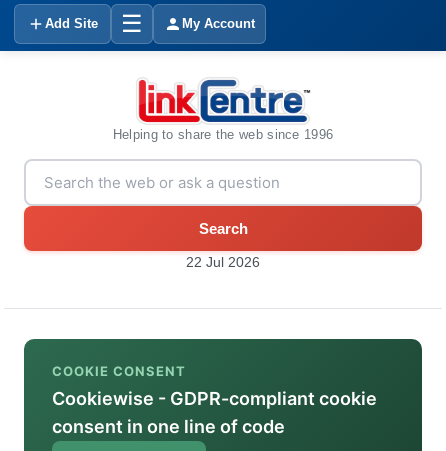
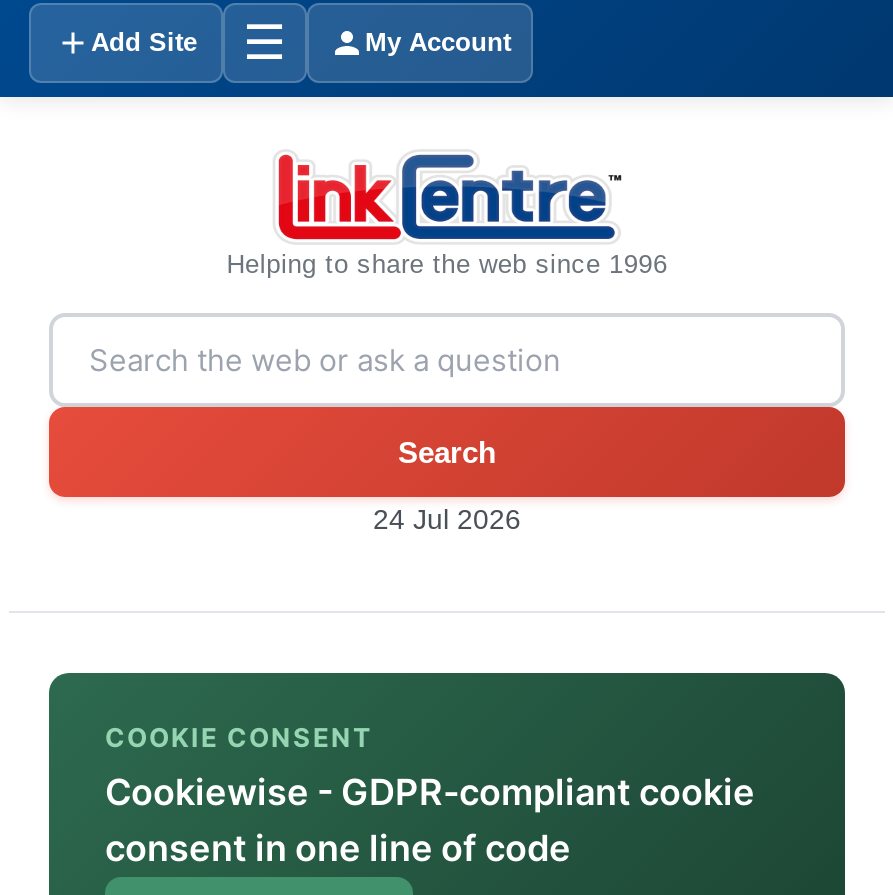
- 22 Jul 2026
+ 24 Jul 2026
